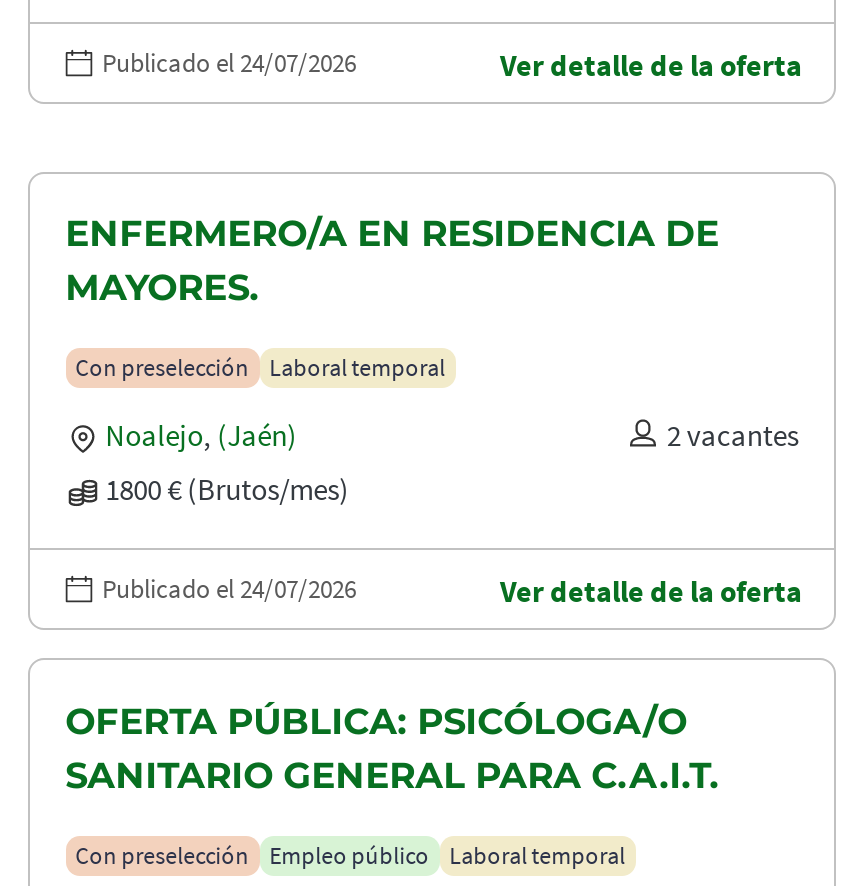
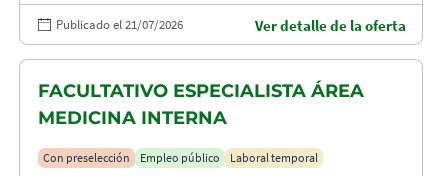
- Publicado el 24/07/2026
+ Publicado el 21/07/2026

- ENFERMERO/A EN RESIDENCIA DE
- MAYORES.
- Con preselección
- Laboral temporal
- Noalejo, (Jaén)
- 2 vacantes
- 1800 € (Brutos/mes)
- Publicado el 24/07/2026
- Ver detalle de la oferta
- OFERTA PÚBLICA: PSICÓLOGA/O
- SANITARIO GENERAL PARA C.A.I.T.
+ FACULTATIVO ESPECIALISTA ÁREA
+ MEDICINA INTERNA
